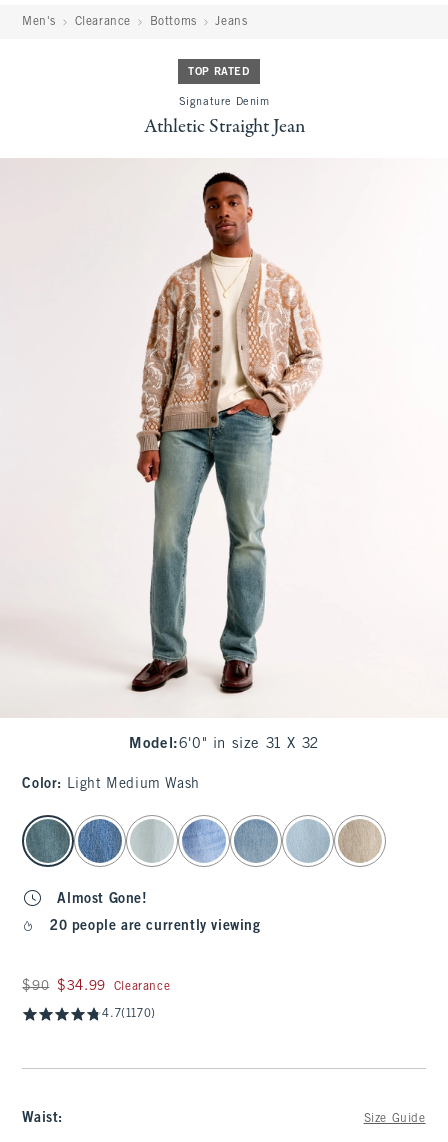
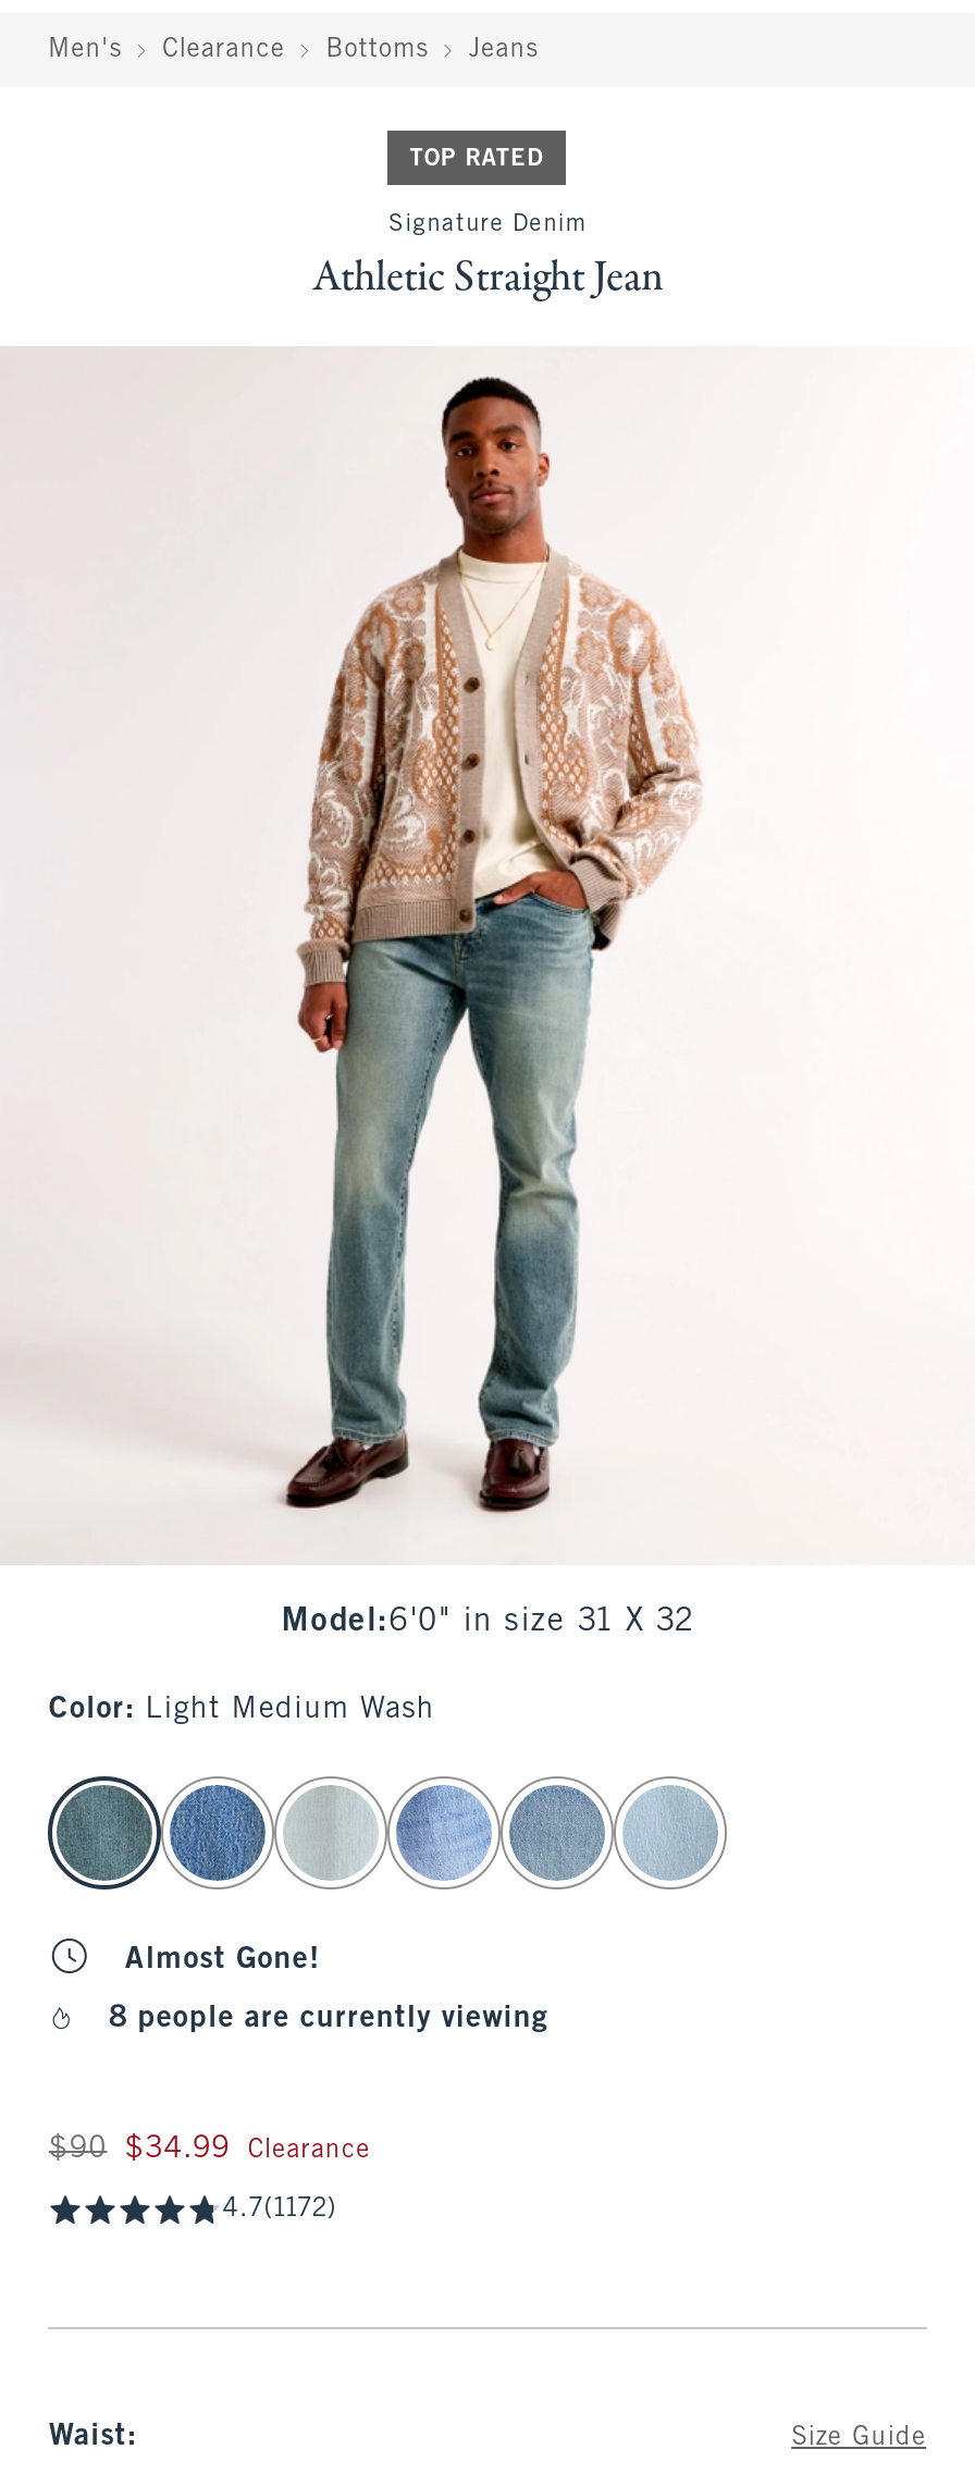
- [image]

- 20 people are currently viewing
+ 8 people are currently viewing

- 4.7(1170)
+ 4.7(1172)
